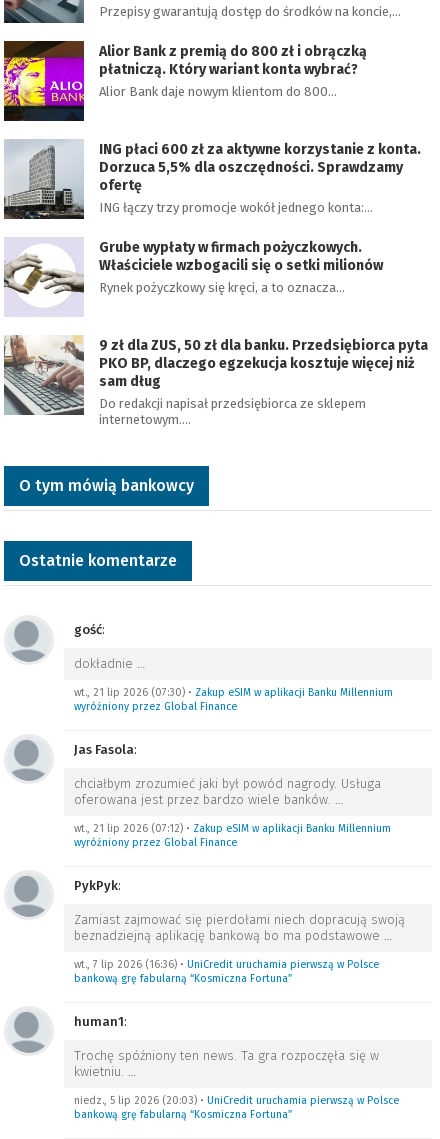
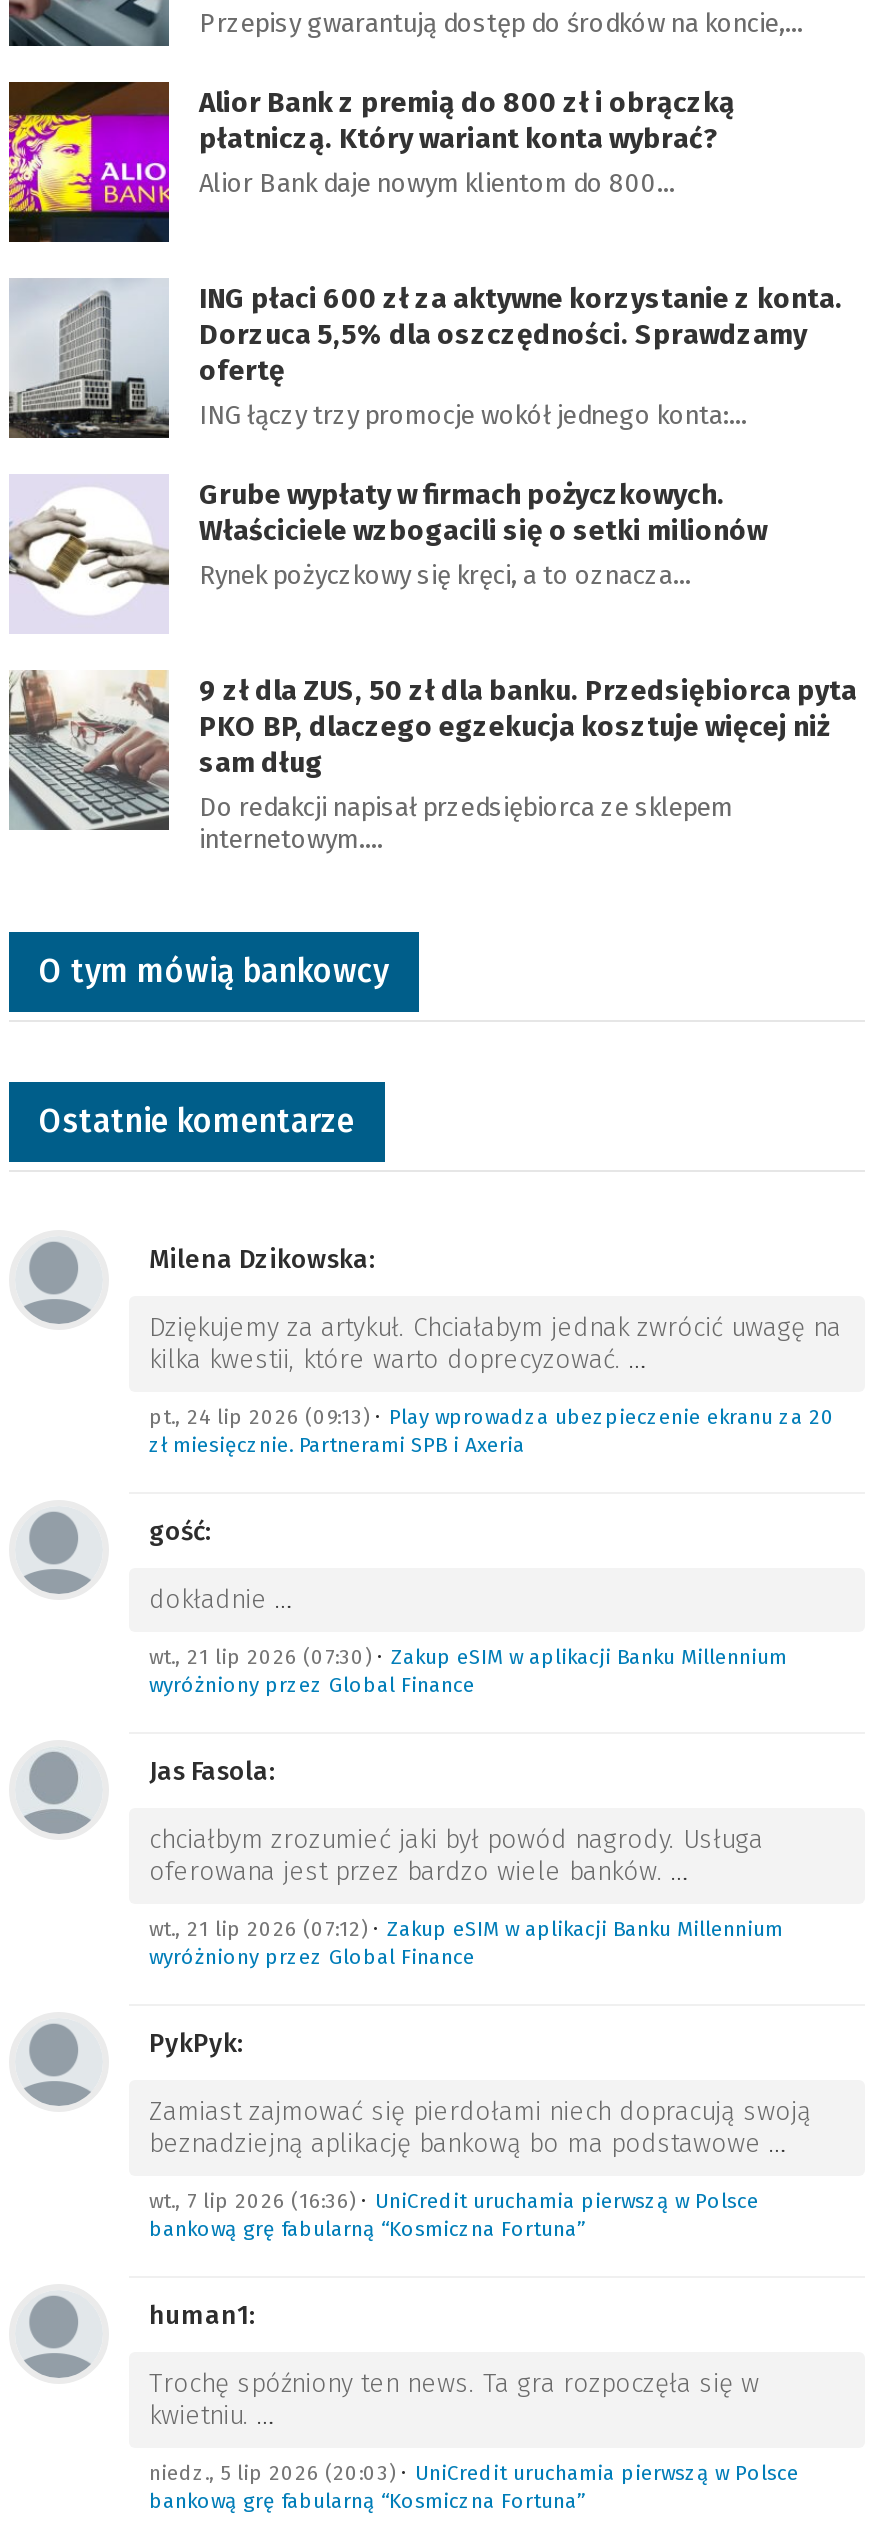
+ Milena Dzikowska:
+ Dziękujemy za artykuł. Chciałabym jednak zwrócić uwagę na
+ kilka kwestii, które warto doprecyzować. …
+ pt., 24 lip 2026 (09:13) • Play wprowadza ubezpieczenie ekranu za 20
+ zł miesięcznie. Partnerami SPB i Axeria
